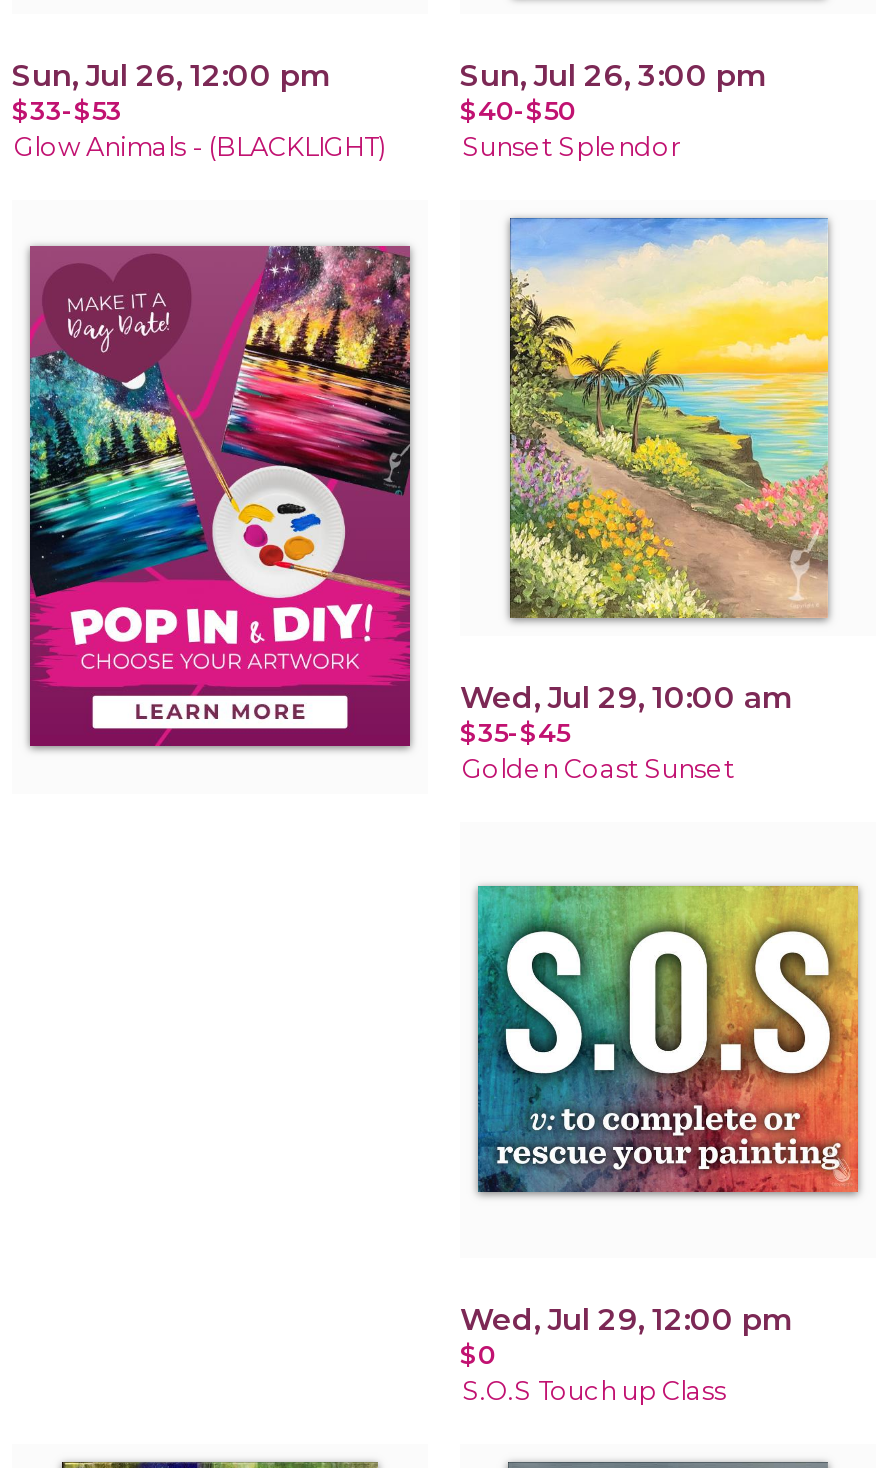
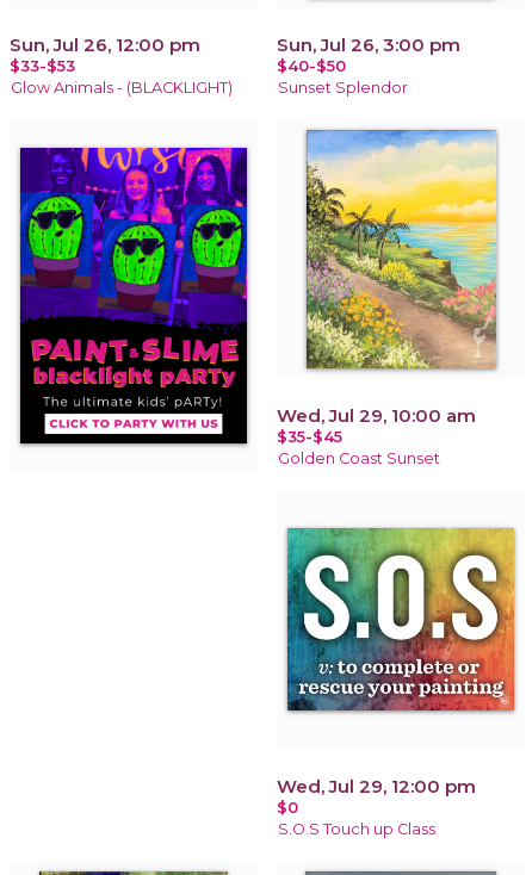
- [image]
+ [image]
